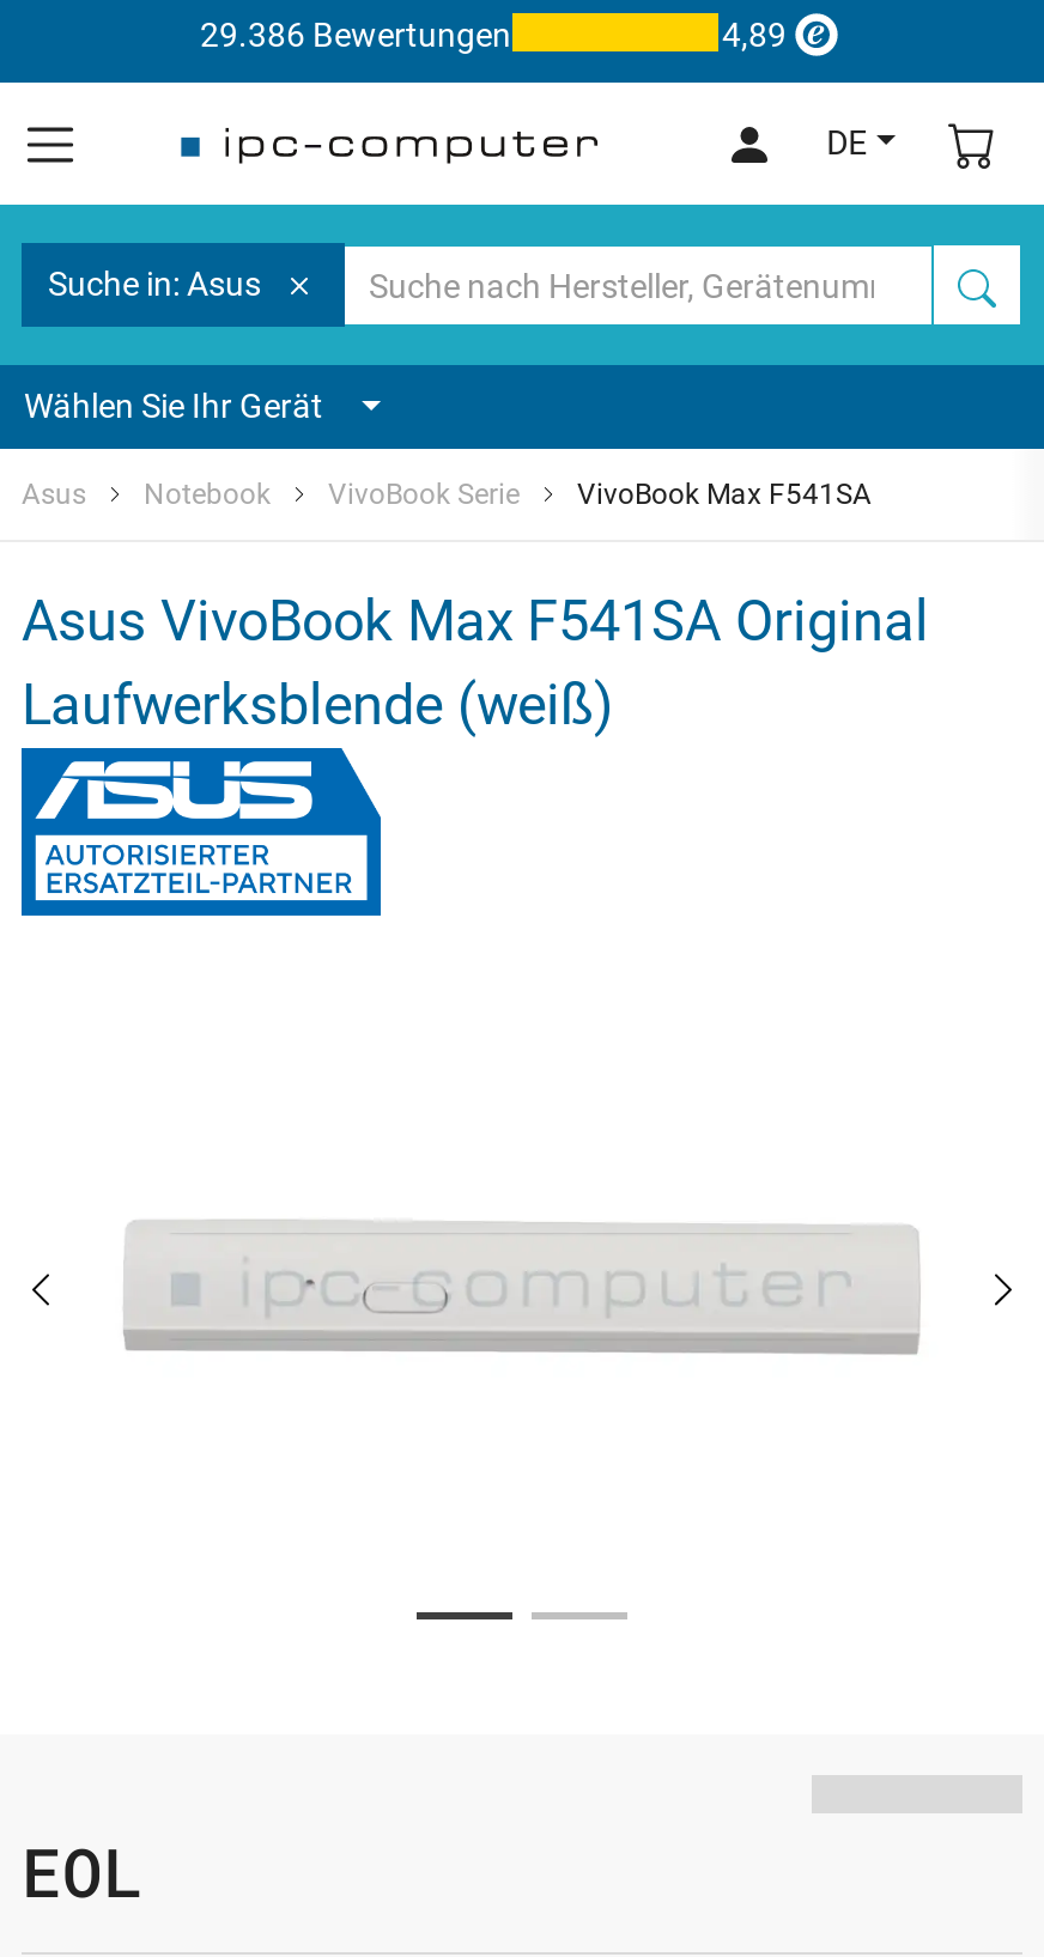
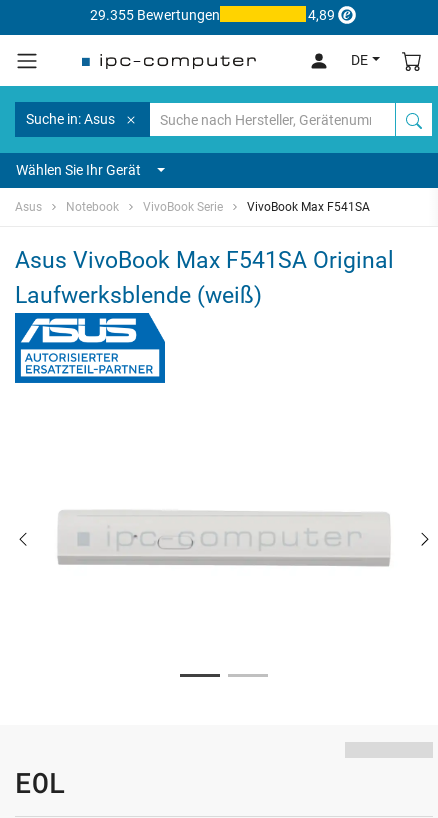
- 29.386 Bewertungen
+ 29.355 Bewertungen
